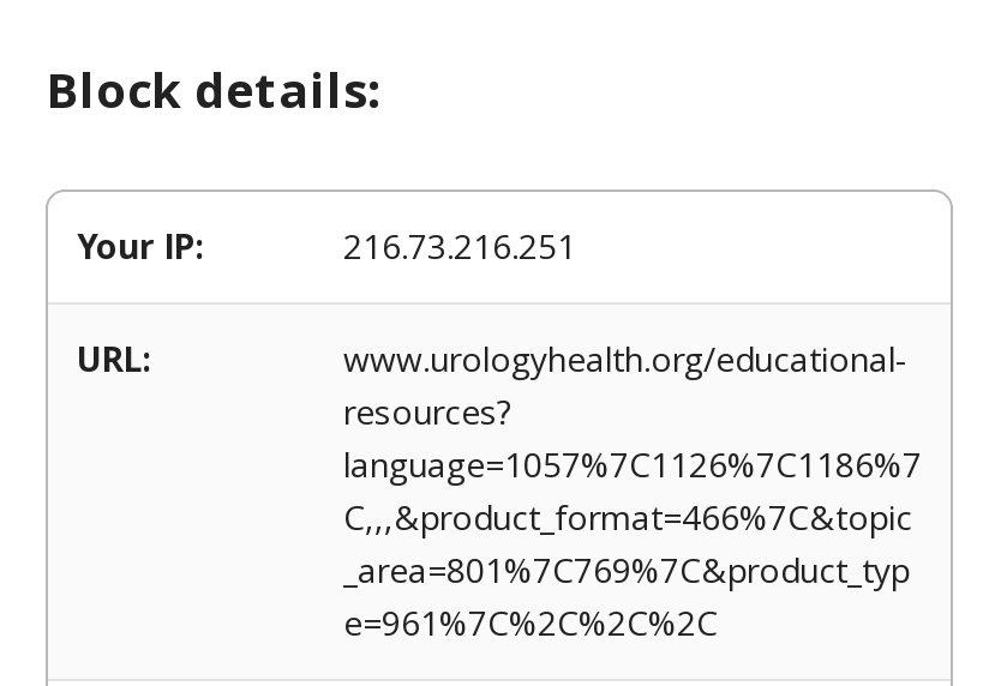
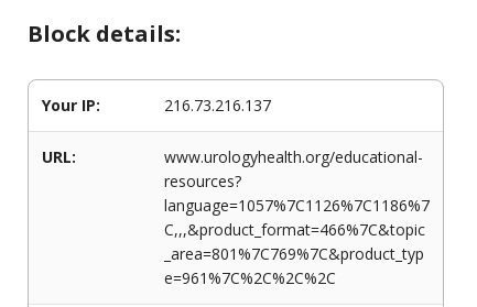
- 216.73.216.251
+ 216.73.216.137
